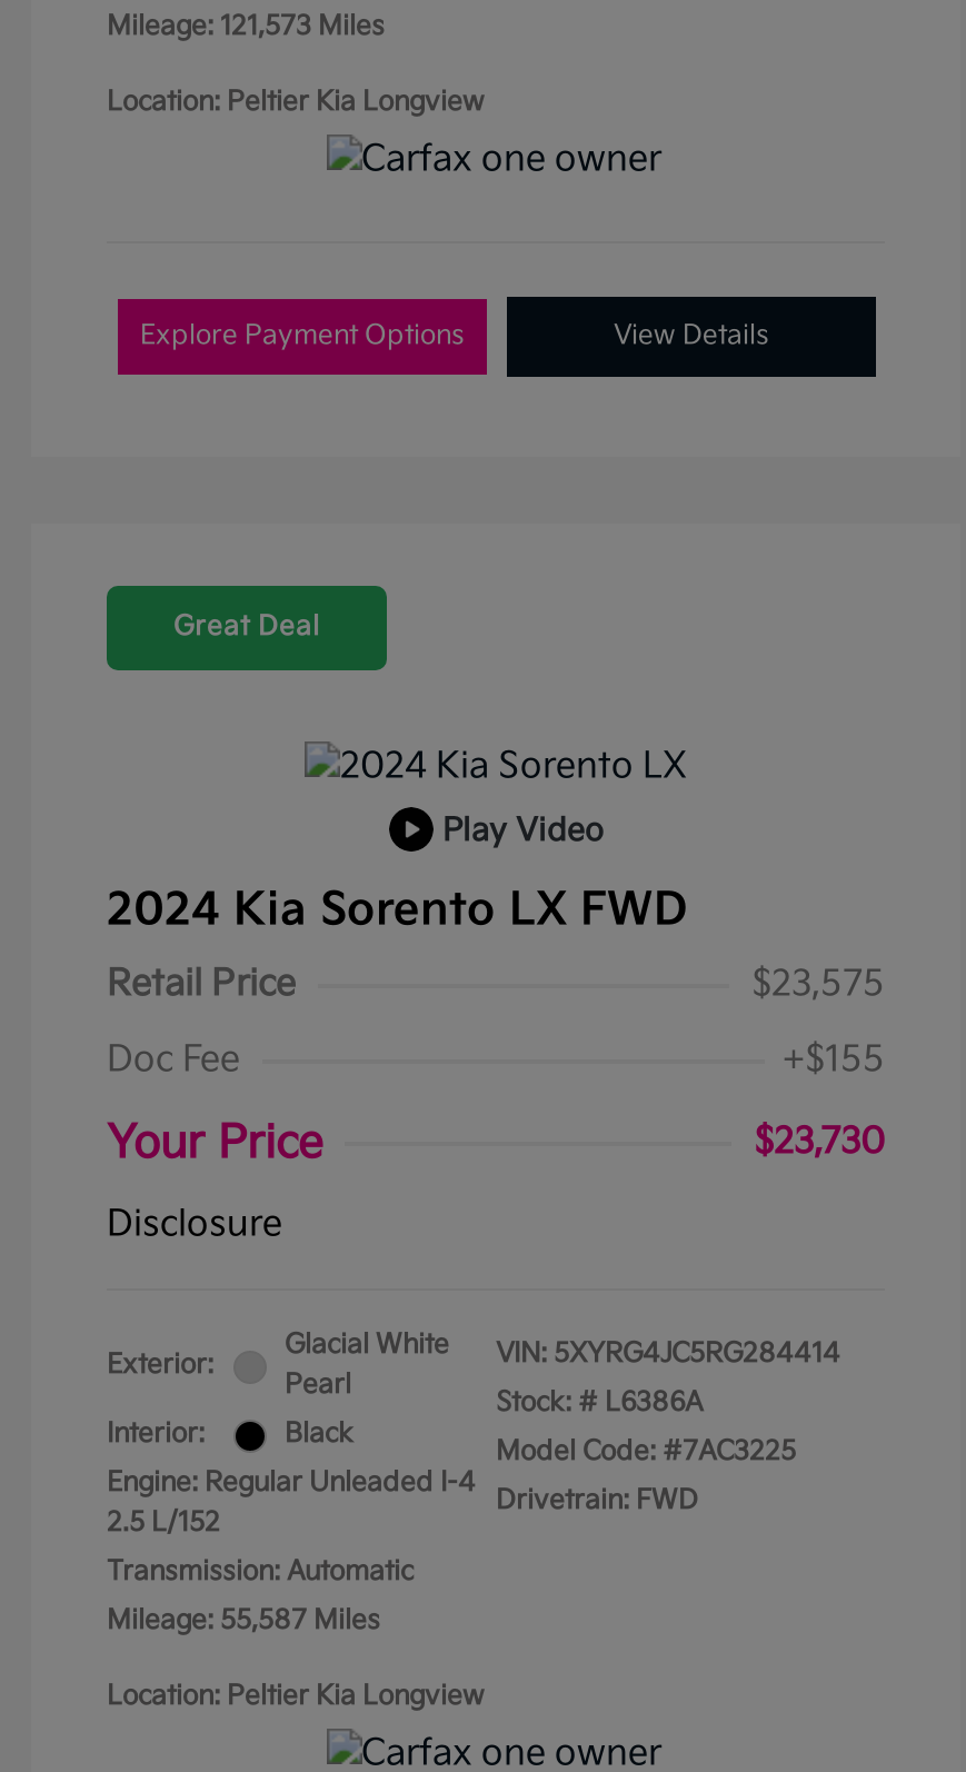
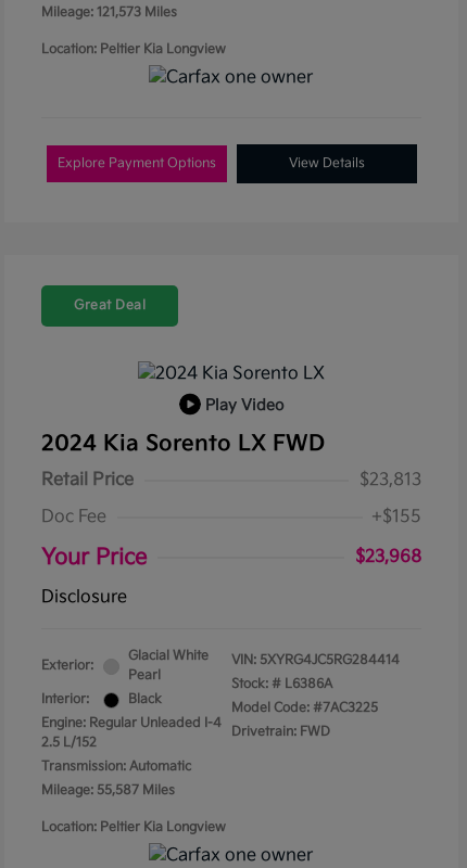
- $23,575
+ $23,813

- $23,730
+ $23,968
